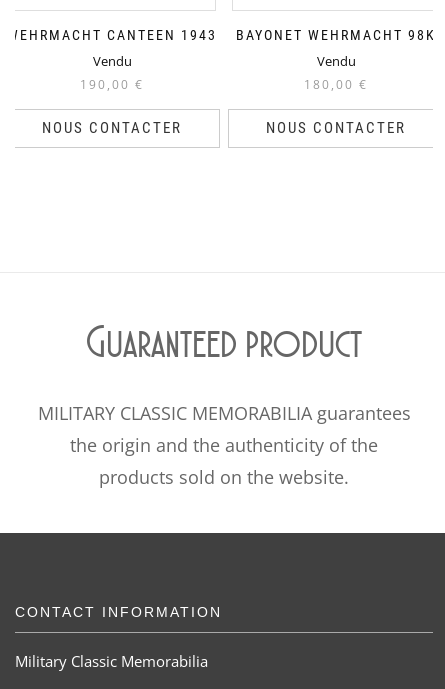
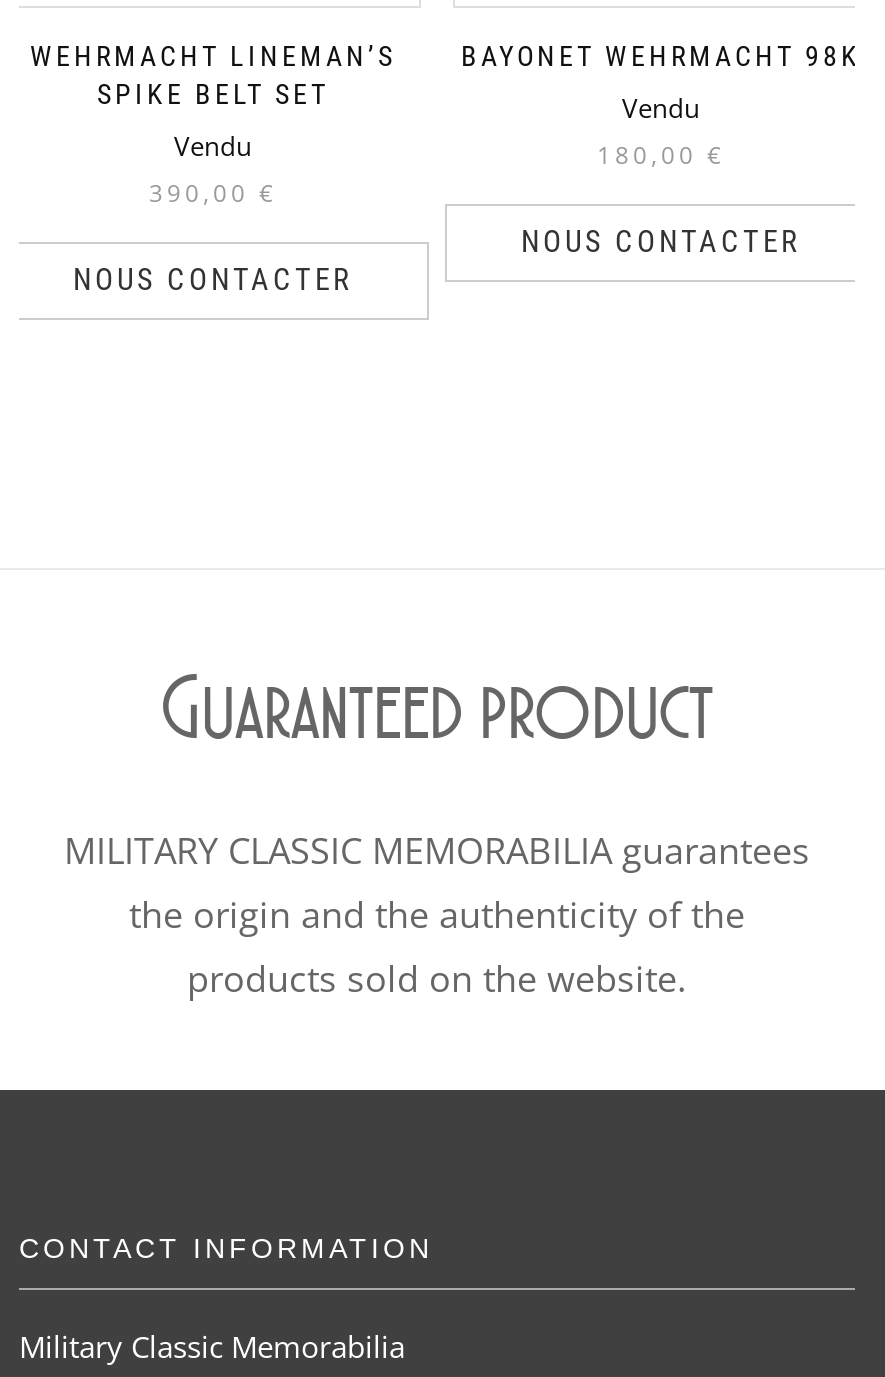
- WEHRMACHT CANTEEN 1943
+ WEHRMACHT LINEMAN’S
+ SPIKE BELT SET

- 190,00 €
+ 390,00 €
